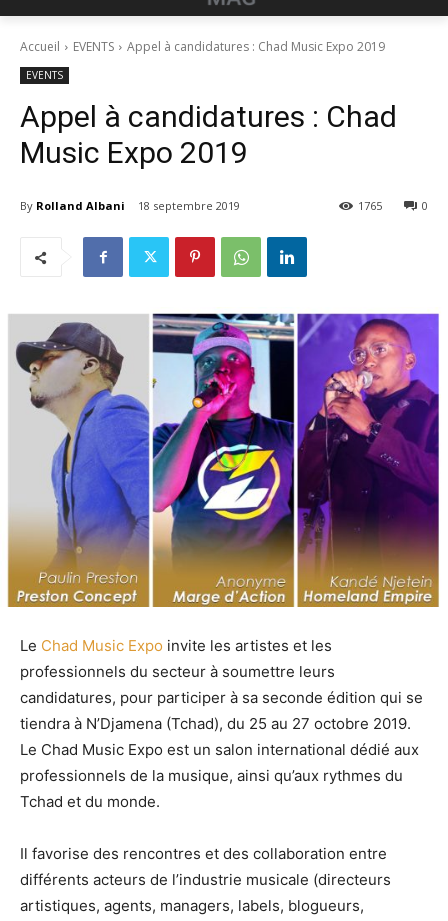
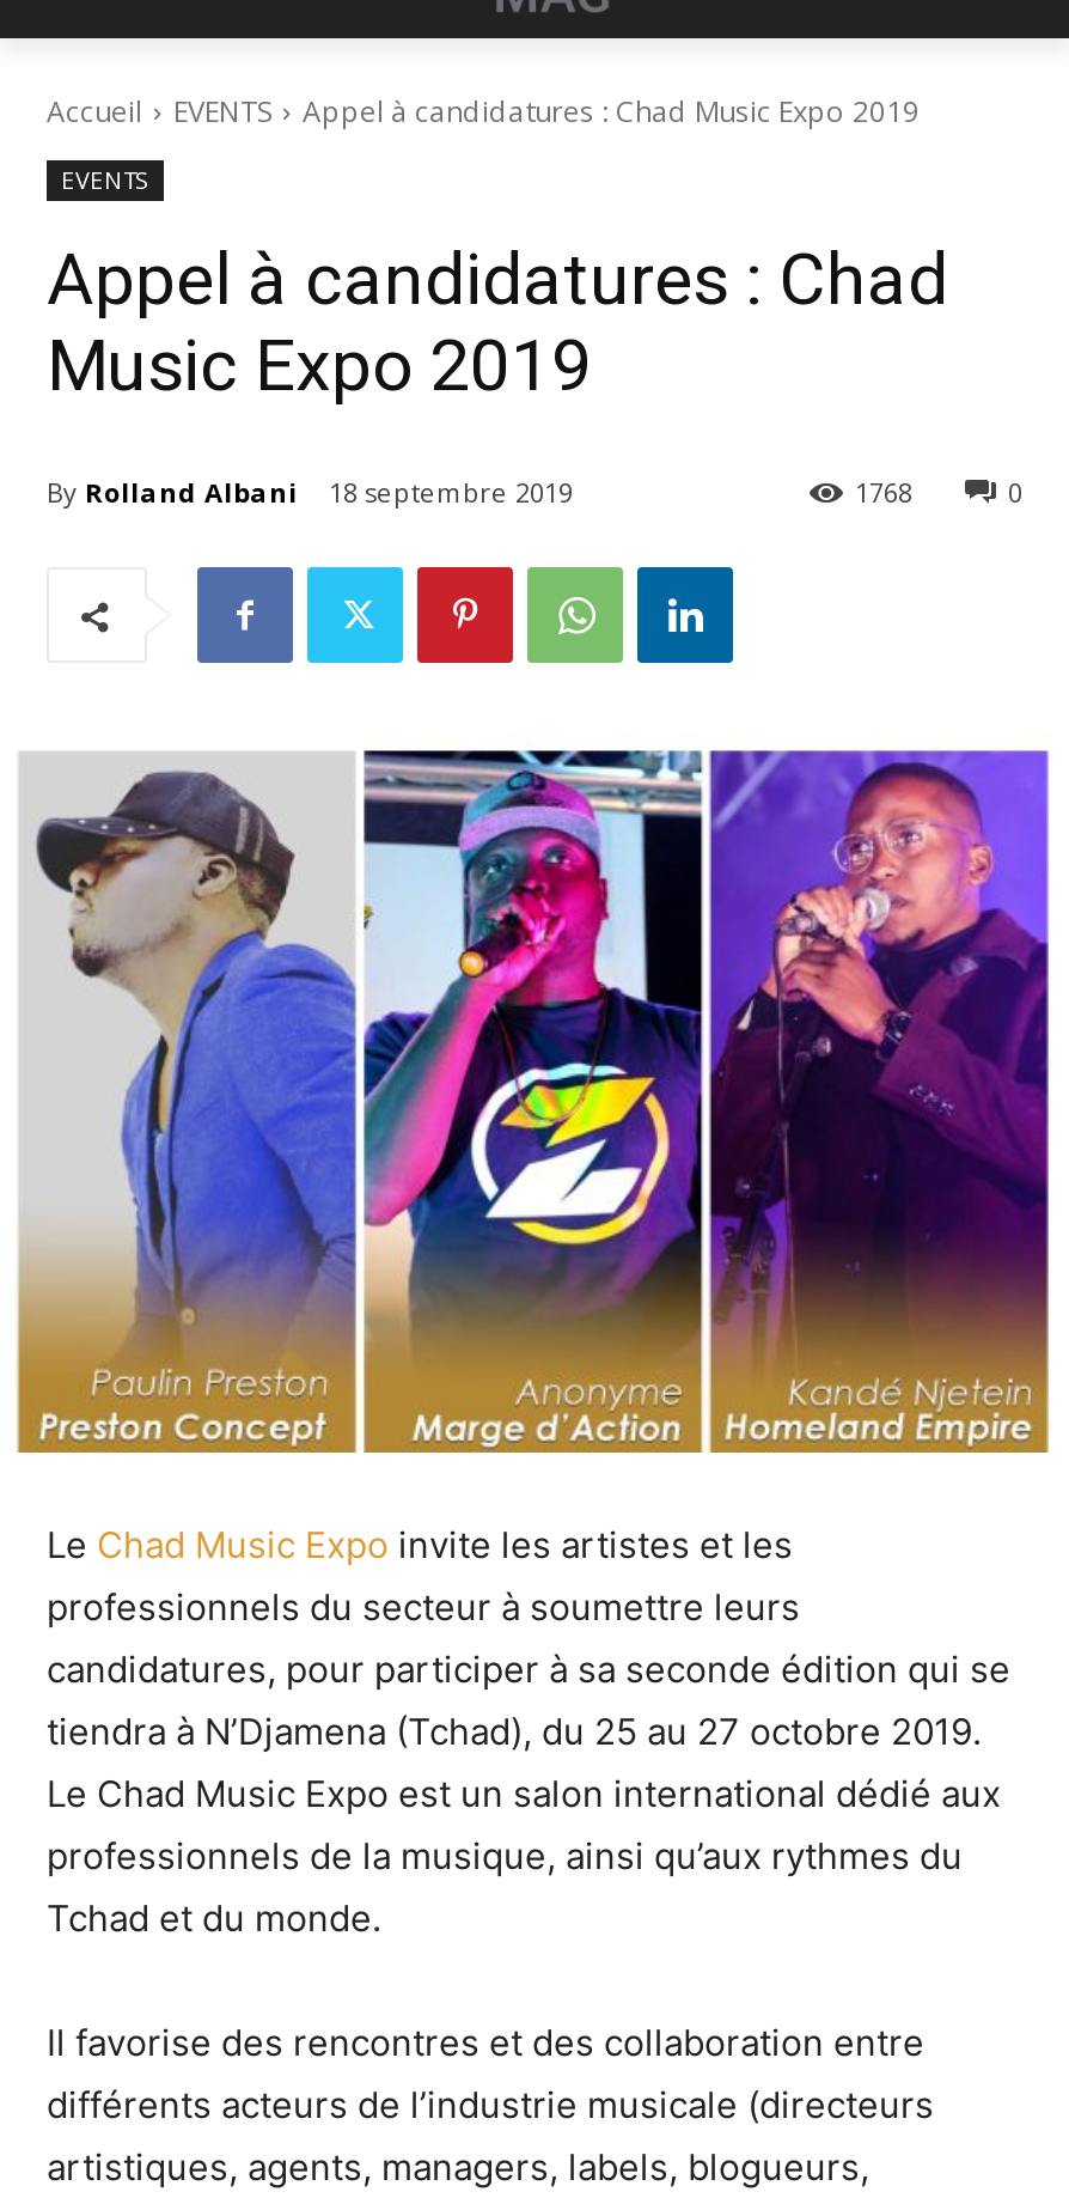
- 1765
+ 1768
